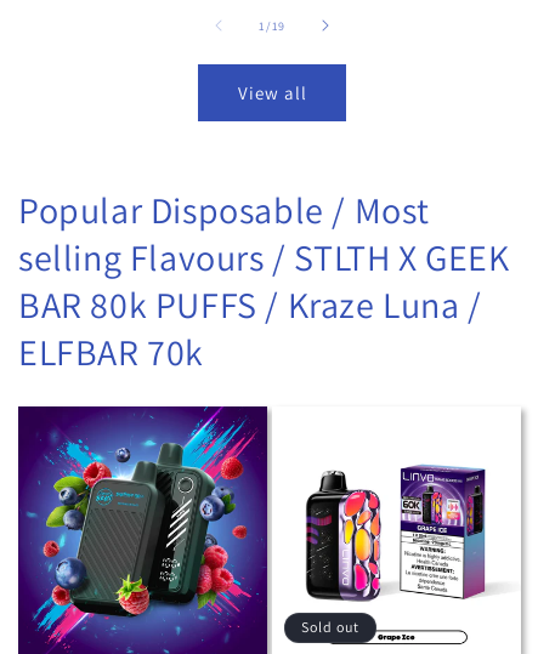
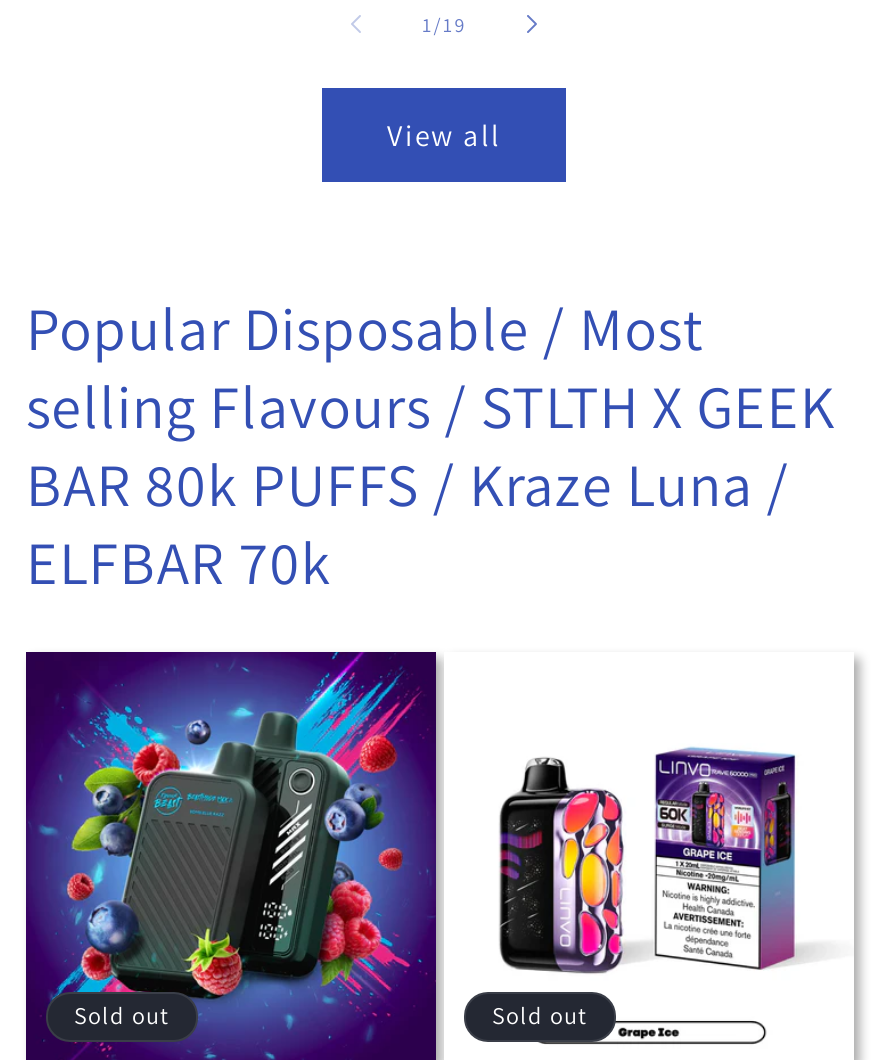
+ Sold out
